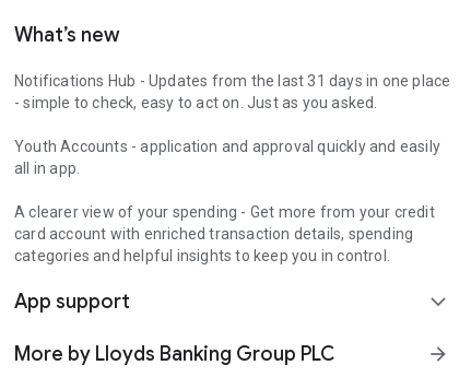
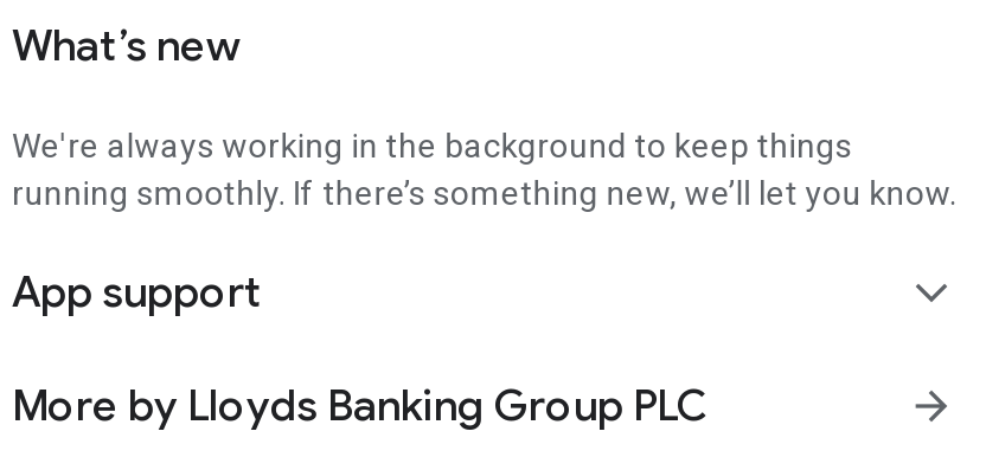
- Notifications Hub - Updates from the last 31 days in one place
- - simple to check, easy to act on. Just as you asked.
- Youth Accounts - application and approval quickly and easily
- all in app.
- A clearer view of your spending - Get more from your credit
- card account with enriched transaction details, spending
- categories and helpful insights to keep you in control.
+ We're always working in the background to keep things
+ running smoothly. If there’s something new, we’ll let you know.
